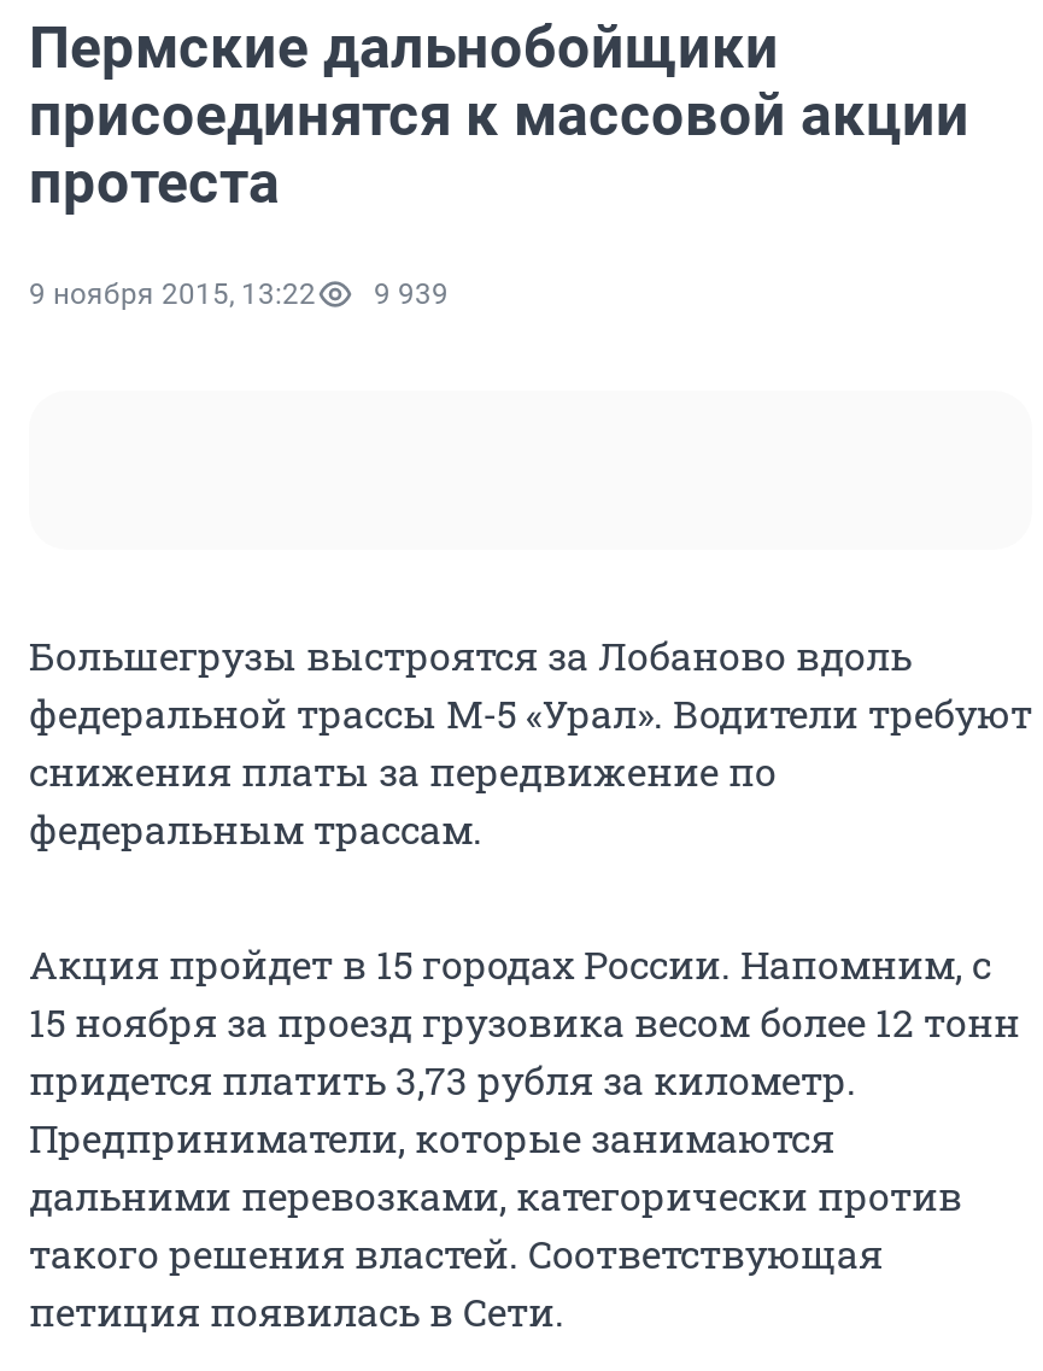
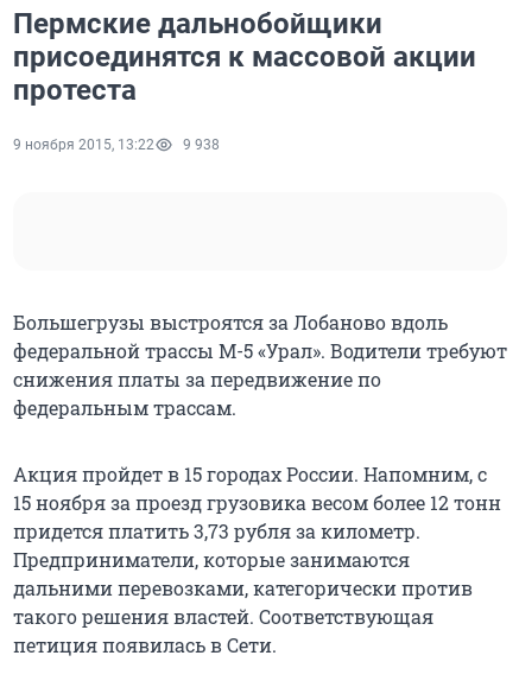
- 9 ноября 2015, 13:22 9 939
+ 9 ноября 2015, 13:22 9 938
